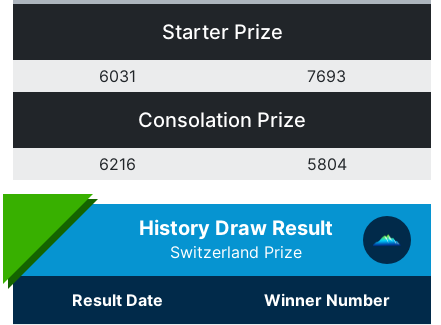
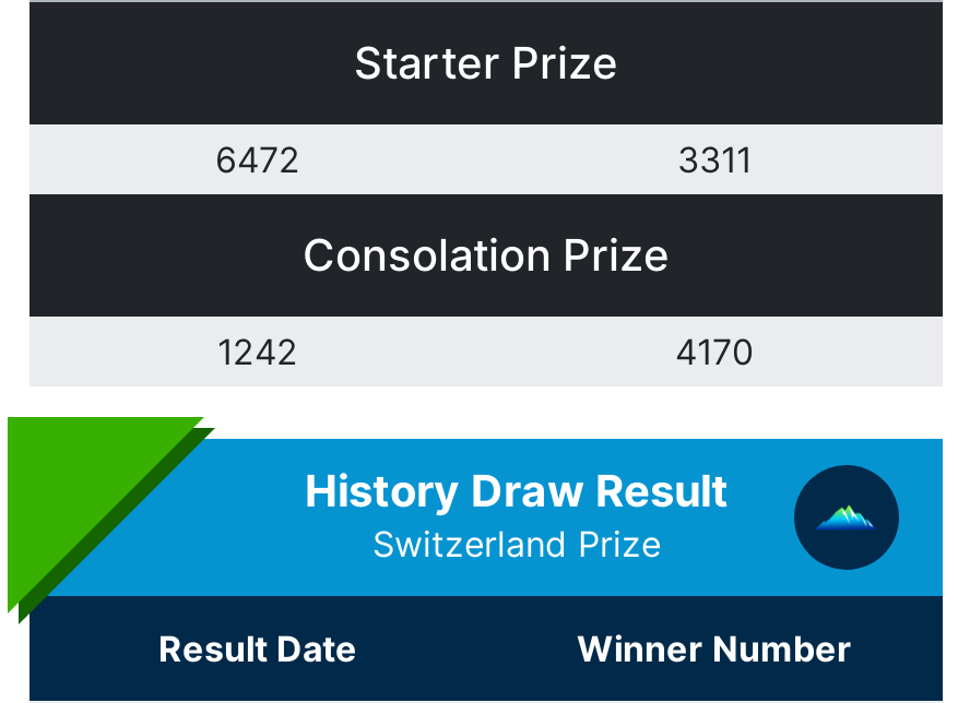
- 6031
+ 6472

- 7693
+ 3311

- 6216
+ 1242

- 5804
+ 4170
